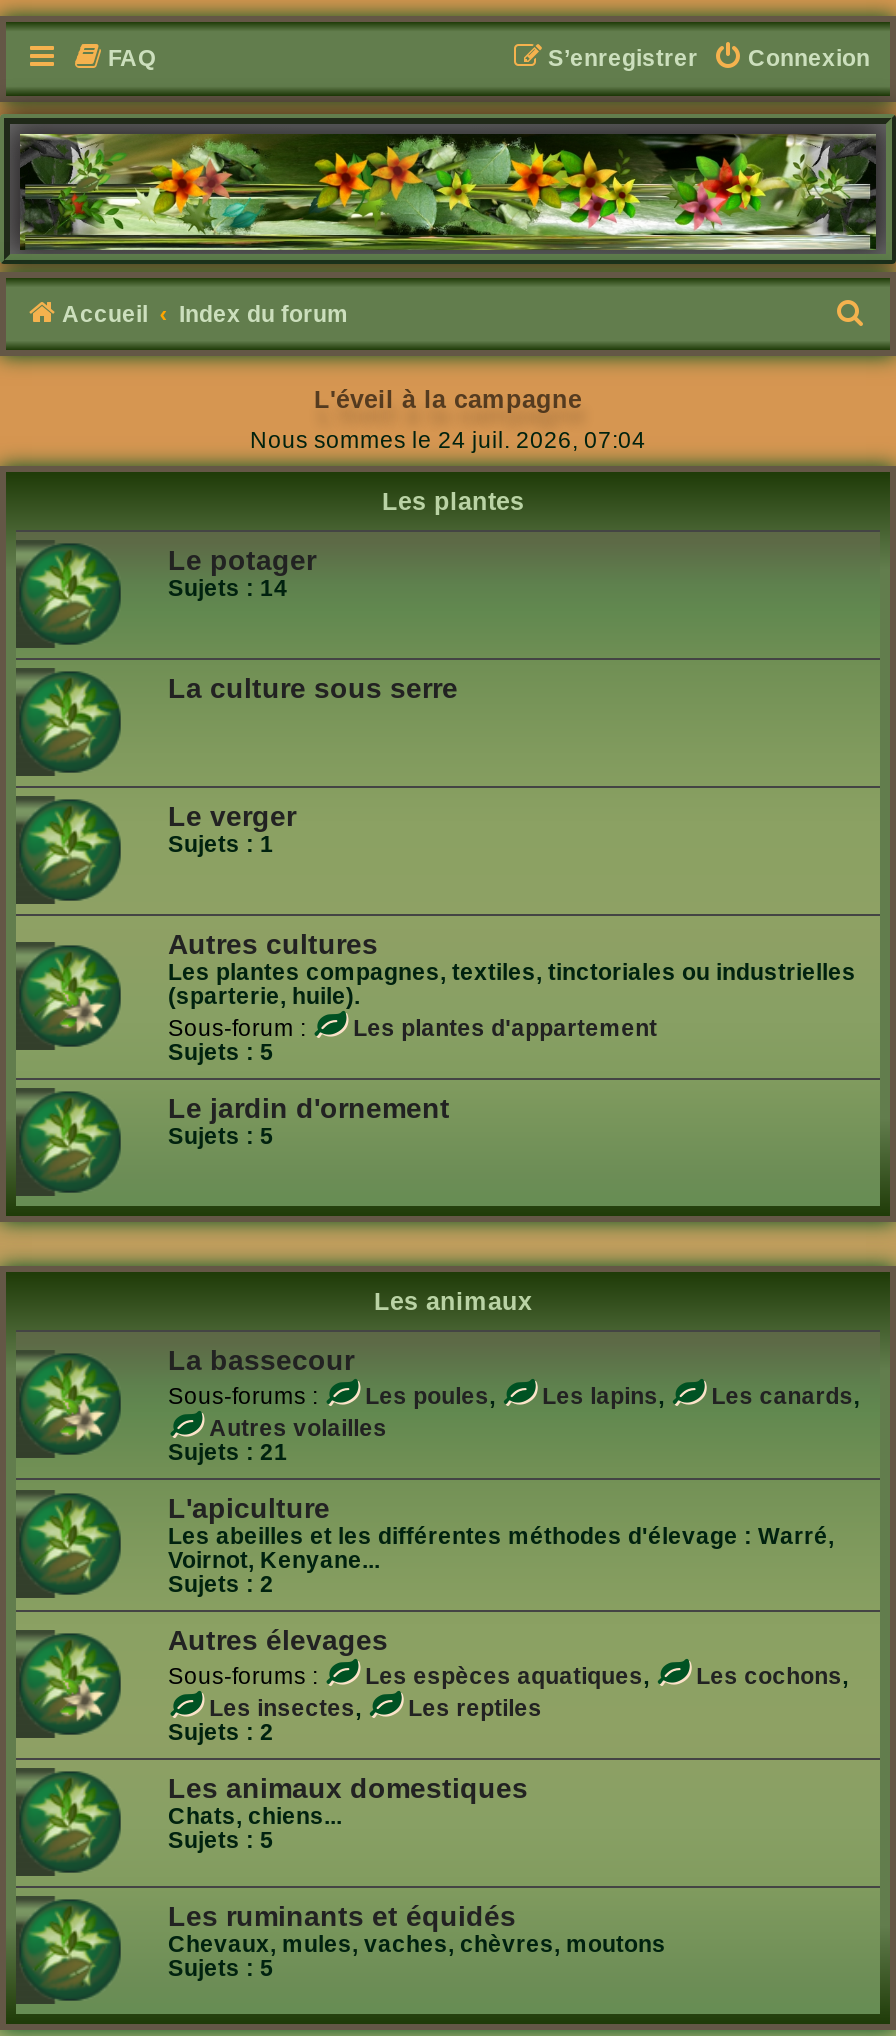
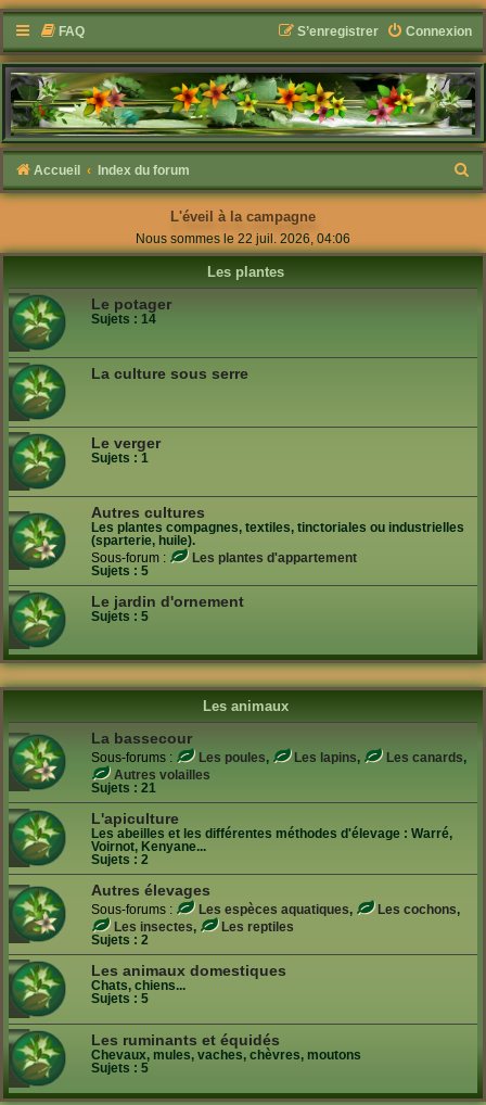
- Nous sommes le 24 juil. 2026, 07:04
+ Nous sommes le 22 juil. 2026, 04:06
